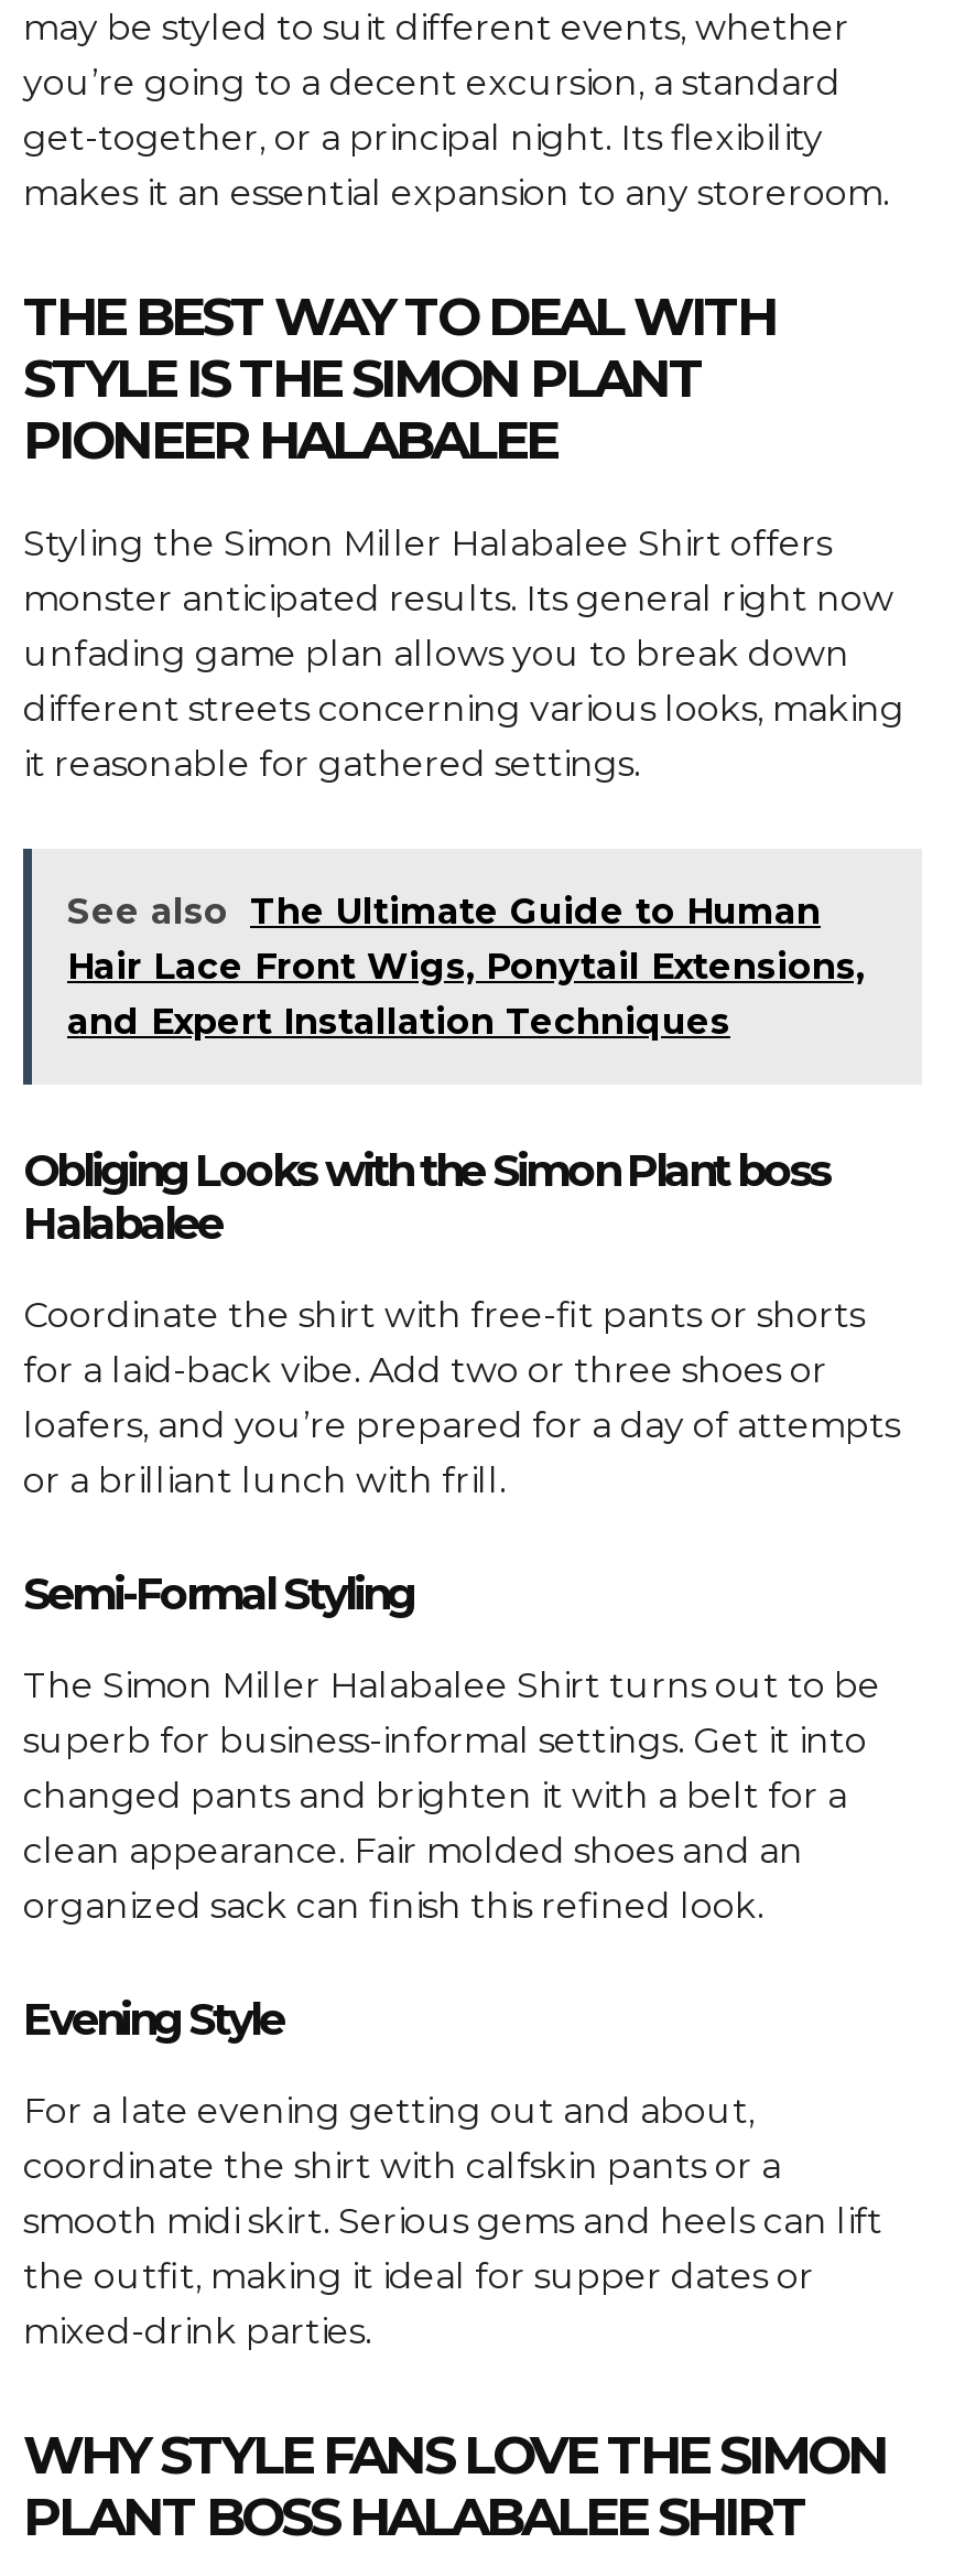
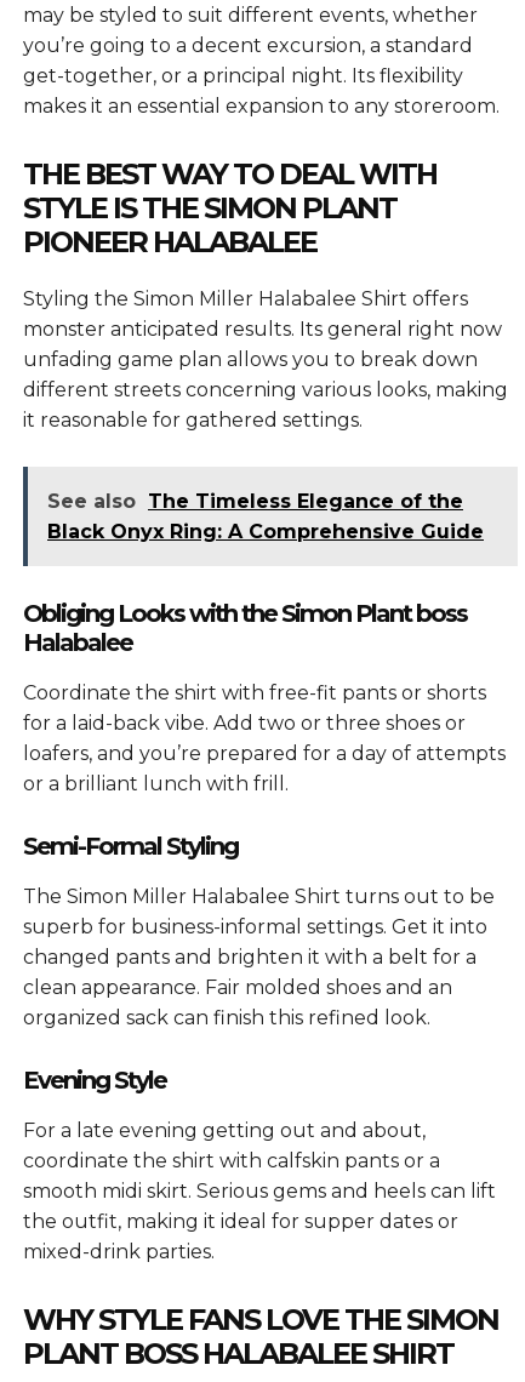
- See also The Ultimate Guide to Human
- Hair Lace Front Wigs, Ponytail Extensions,
- and Expert Installation Techniques
+ See also The Timeless Elegance of the
+ Black Onyx Ring: A Comprehensive Guide
